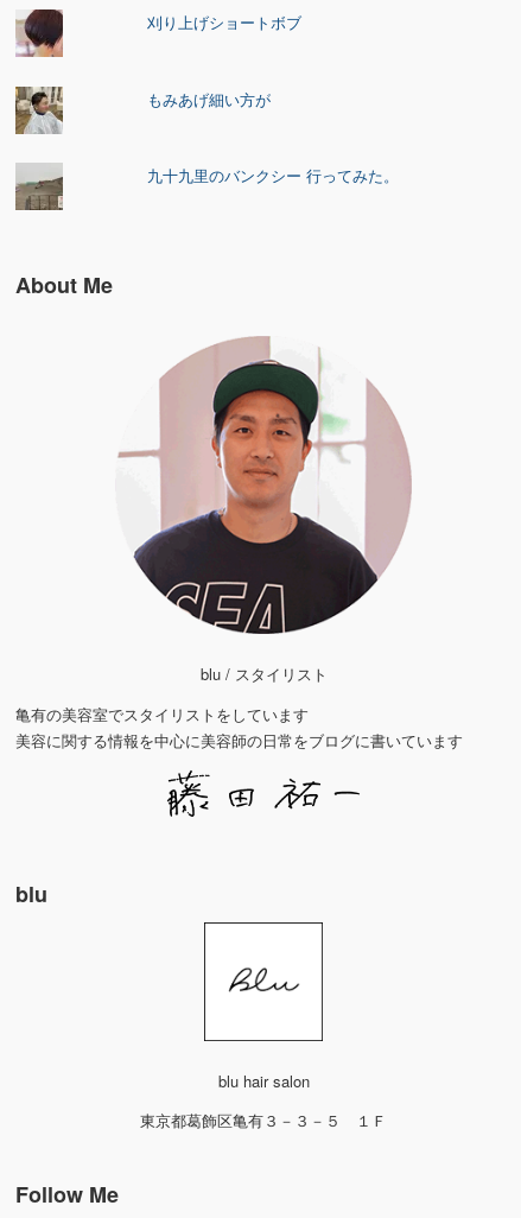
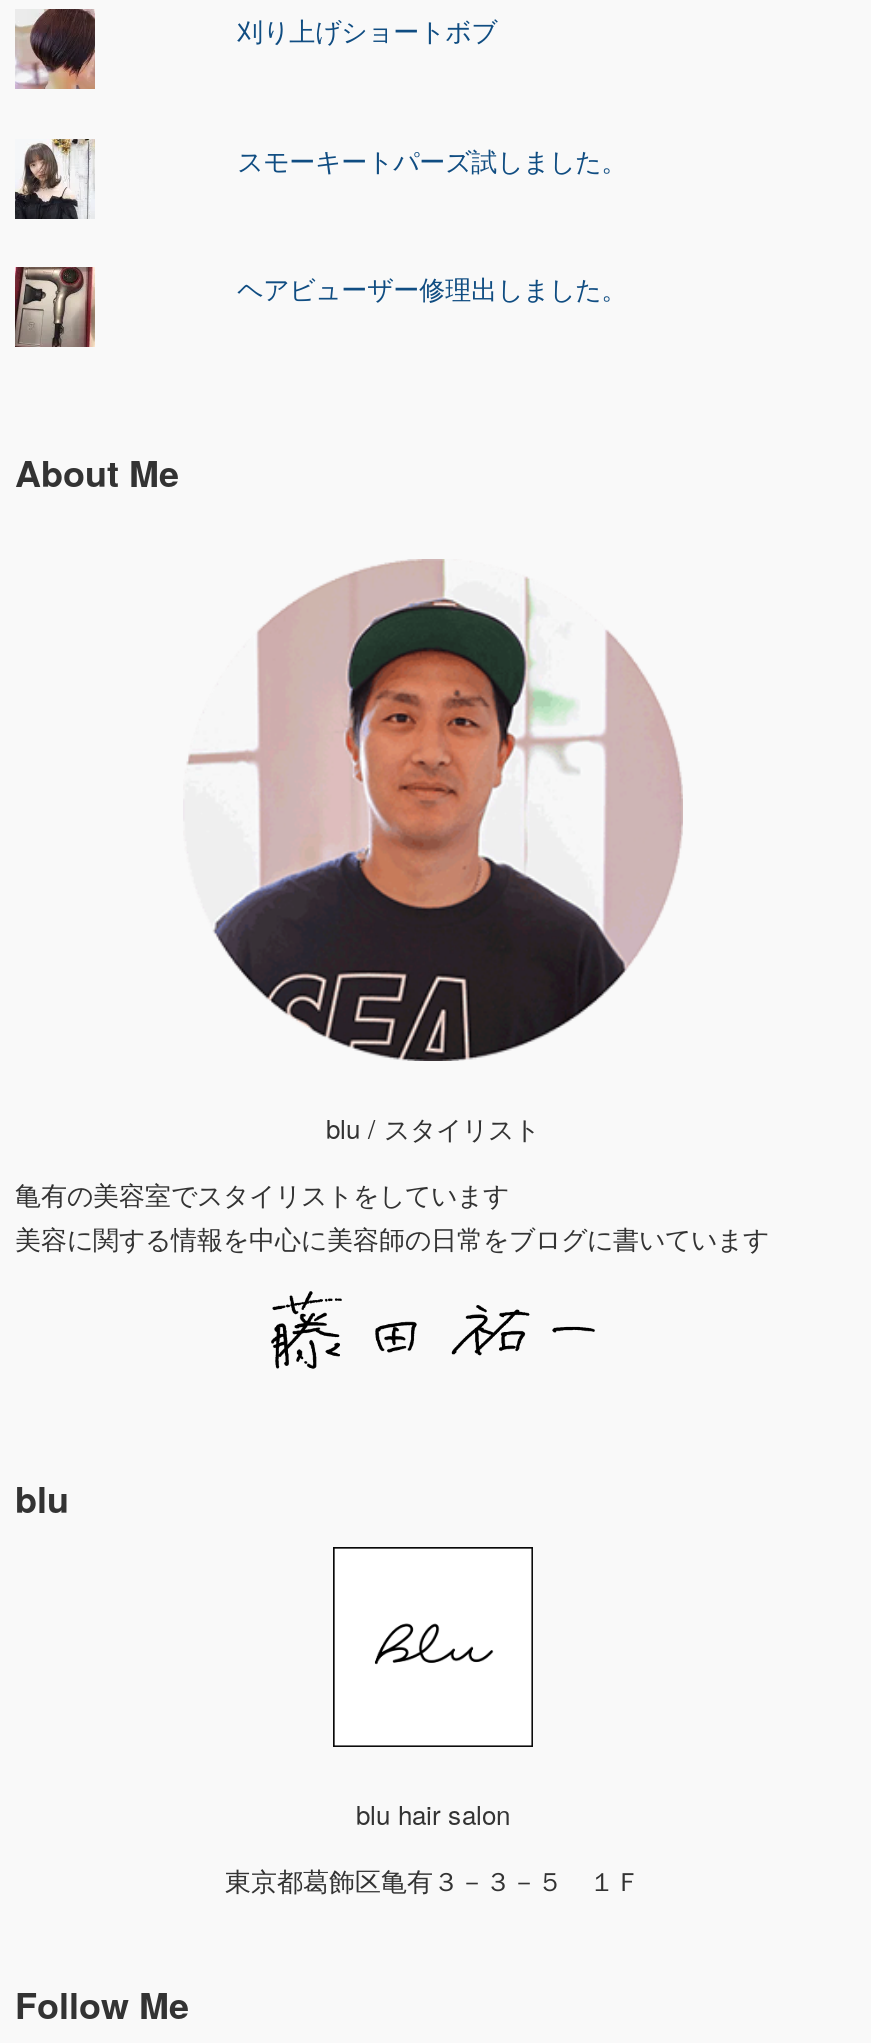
- [image]
+ [image]

- もみあげ細い方が
+ スモーキートパーズ試しました。

- [image]
+ [image]

- 九十九里のバンクシー 行ってみた。
+ ヘアビューザー修理出しました。
